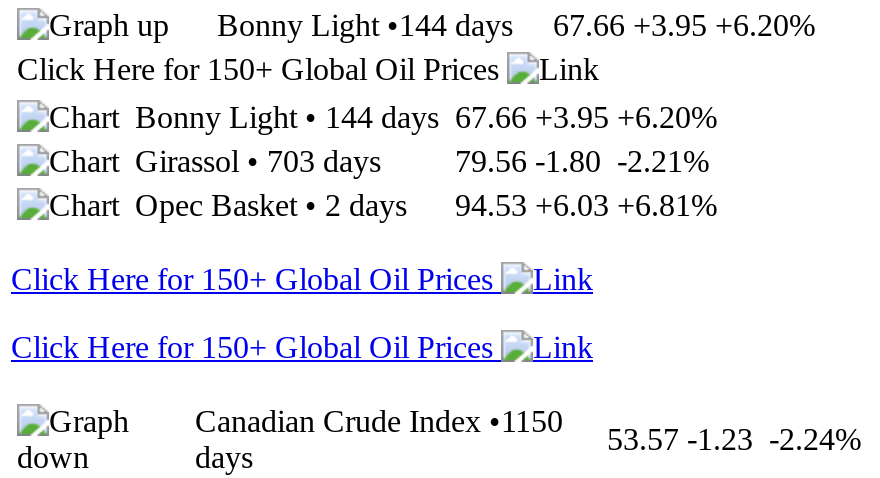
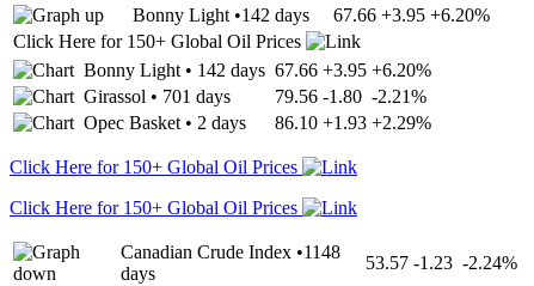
- Bonny Light •144 days
+ Bonny Light •142 days

- Bonny Light • 144 days 67.66 +3.95 +6.20%
+ Bonny Light • 142 days 67.66 +3.95 +6.20%

- Girassol • 703 days
+ Girassol • 701 days

- Opec Basket • 2 days 94.53 +6.03 +6.81%
+ Opec Basket • 2 days 86.10 +1.93 +2.29%

- Canadian Crude Index •1150
+ Canadian Crude Index •1148
